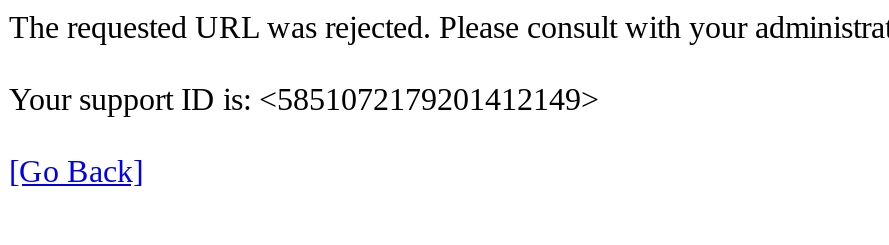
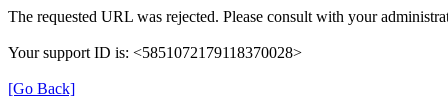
- Your support ID is: <5851072179201412149>
+ Your support ID is: <5851072179118370028>
